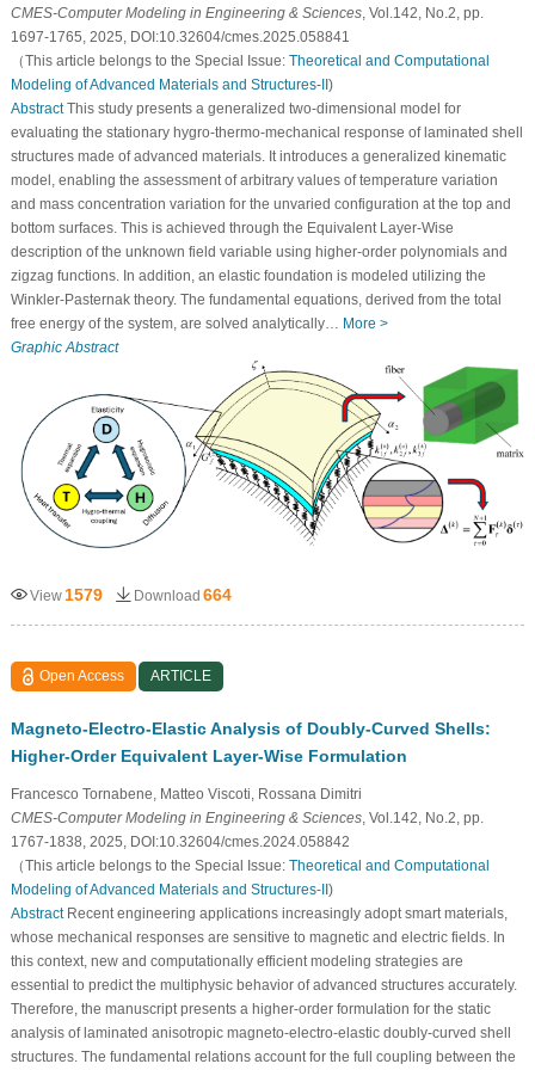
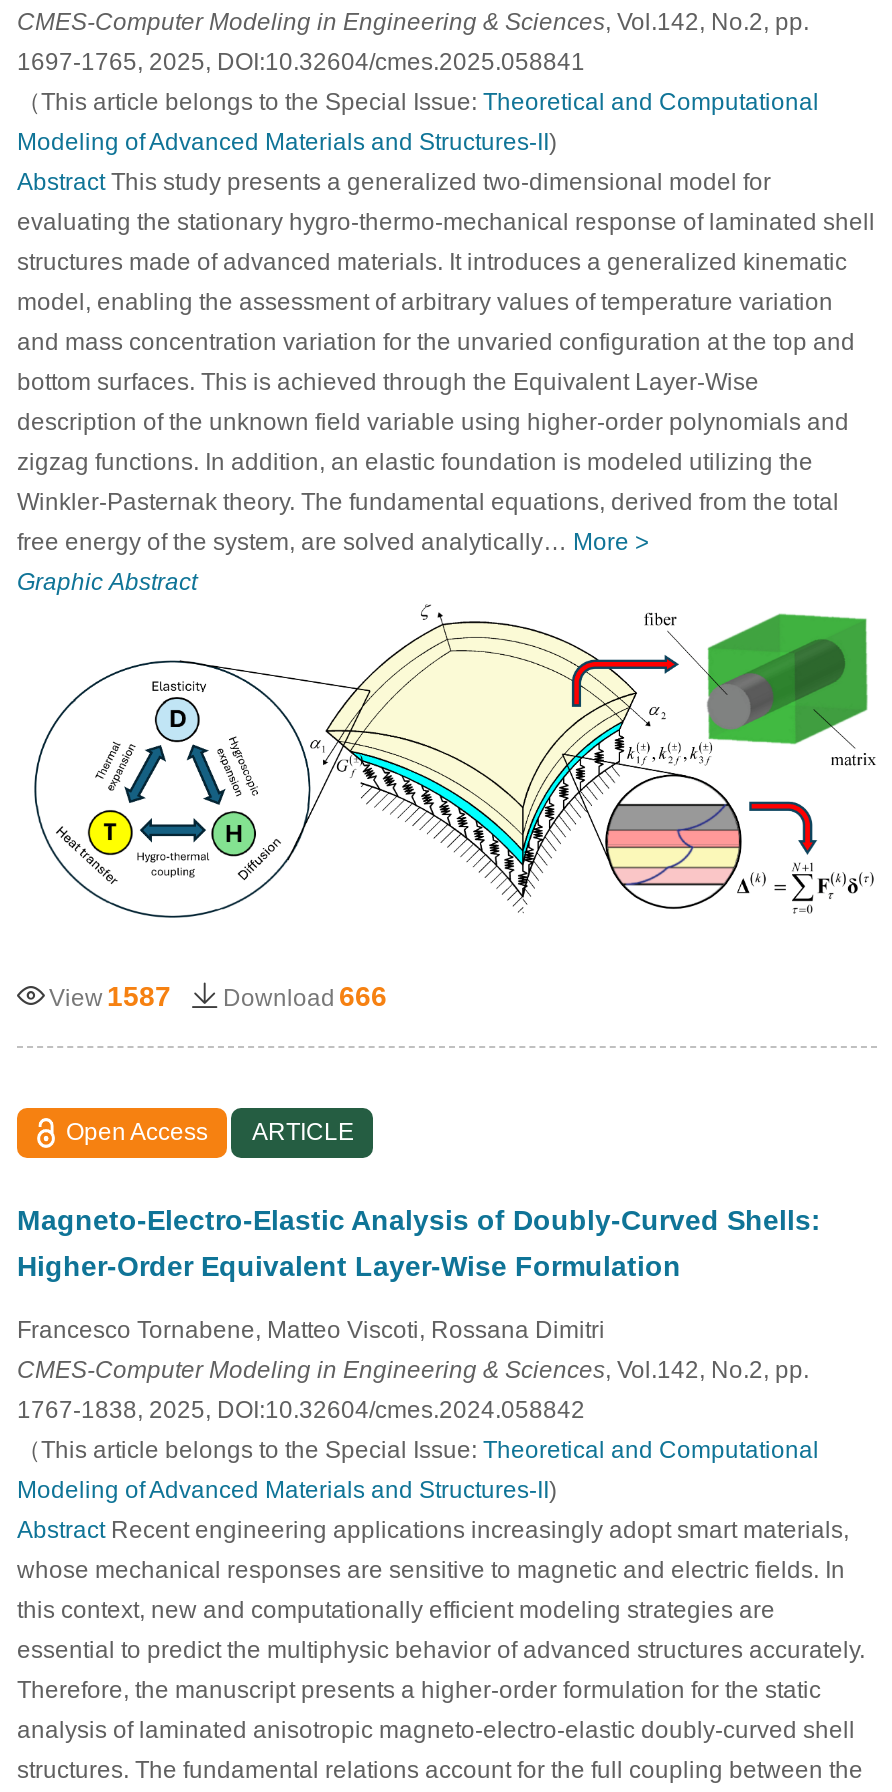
- View 1579
+ View 1587

- Download 664
+ Download 666
